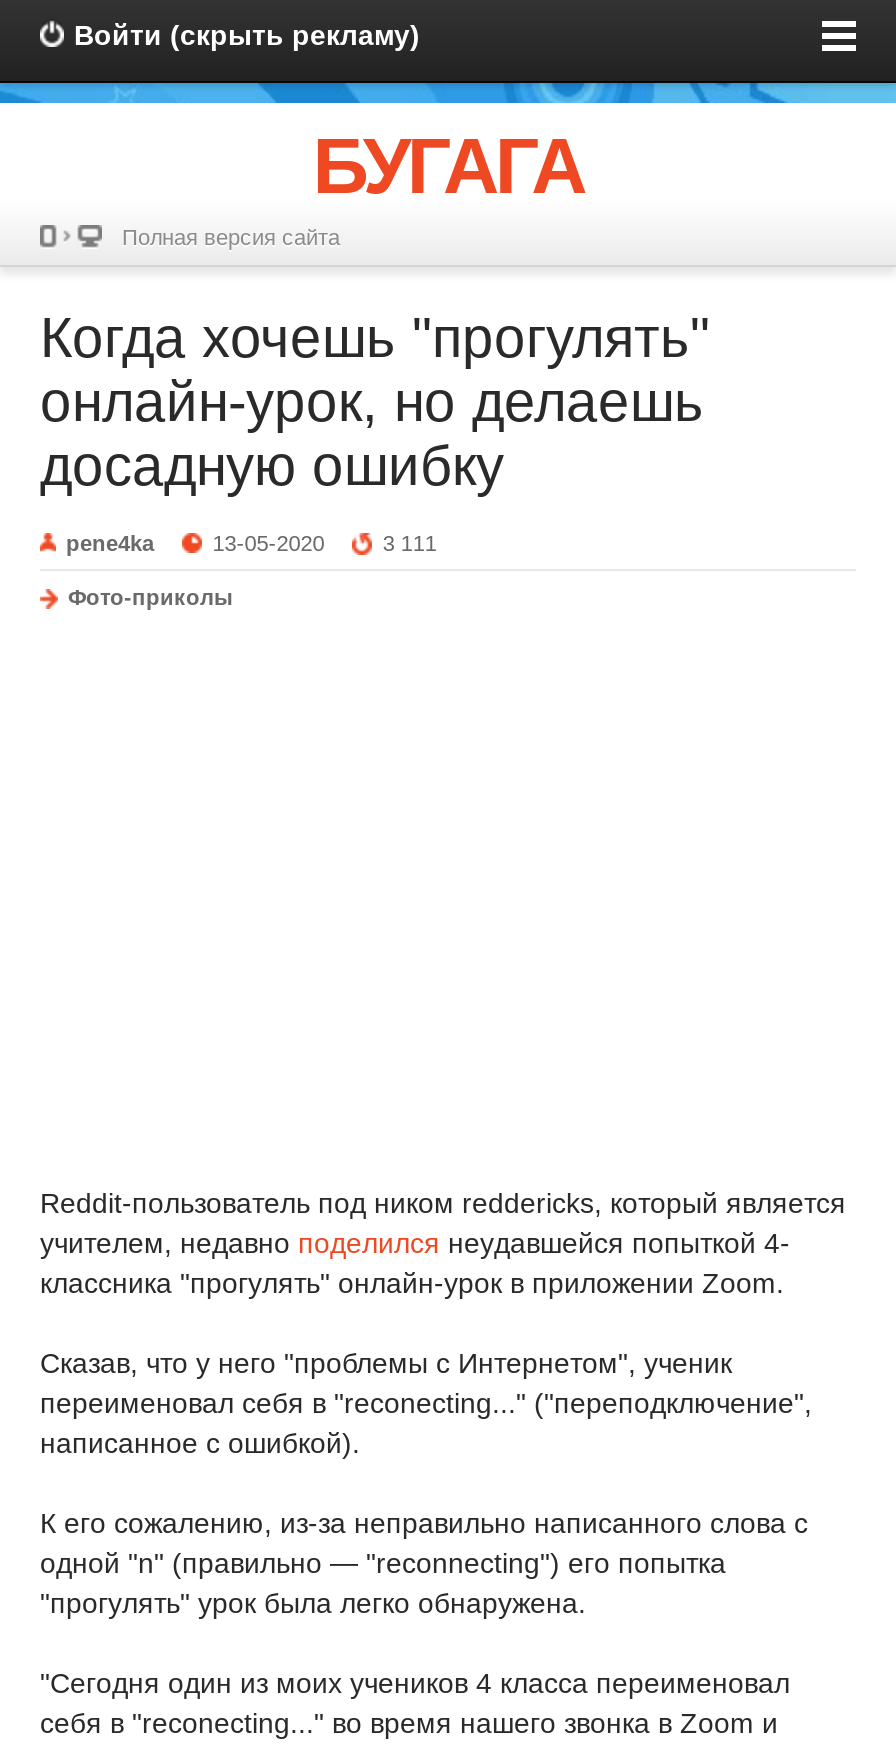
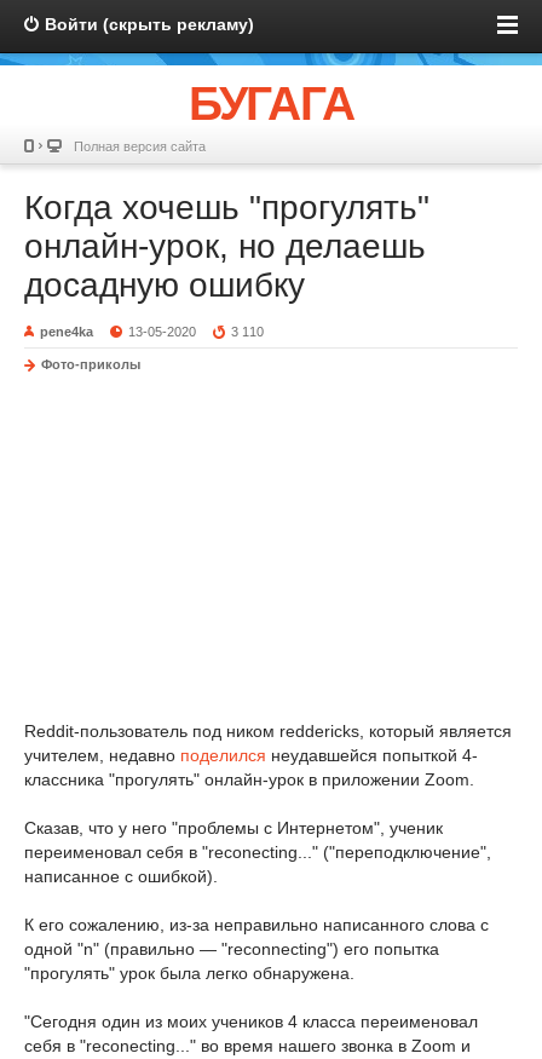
- 3 111
+ 3 110
